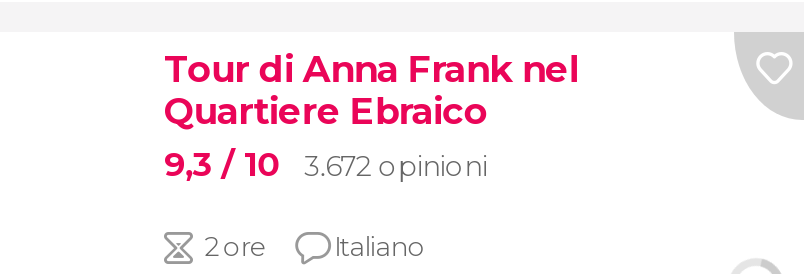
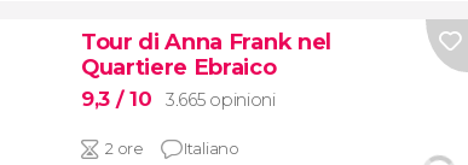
- 9,3 / 10 3.672 opinioni
+ 9,3 / 10 3.665 opinioni
